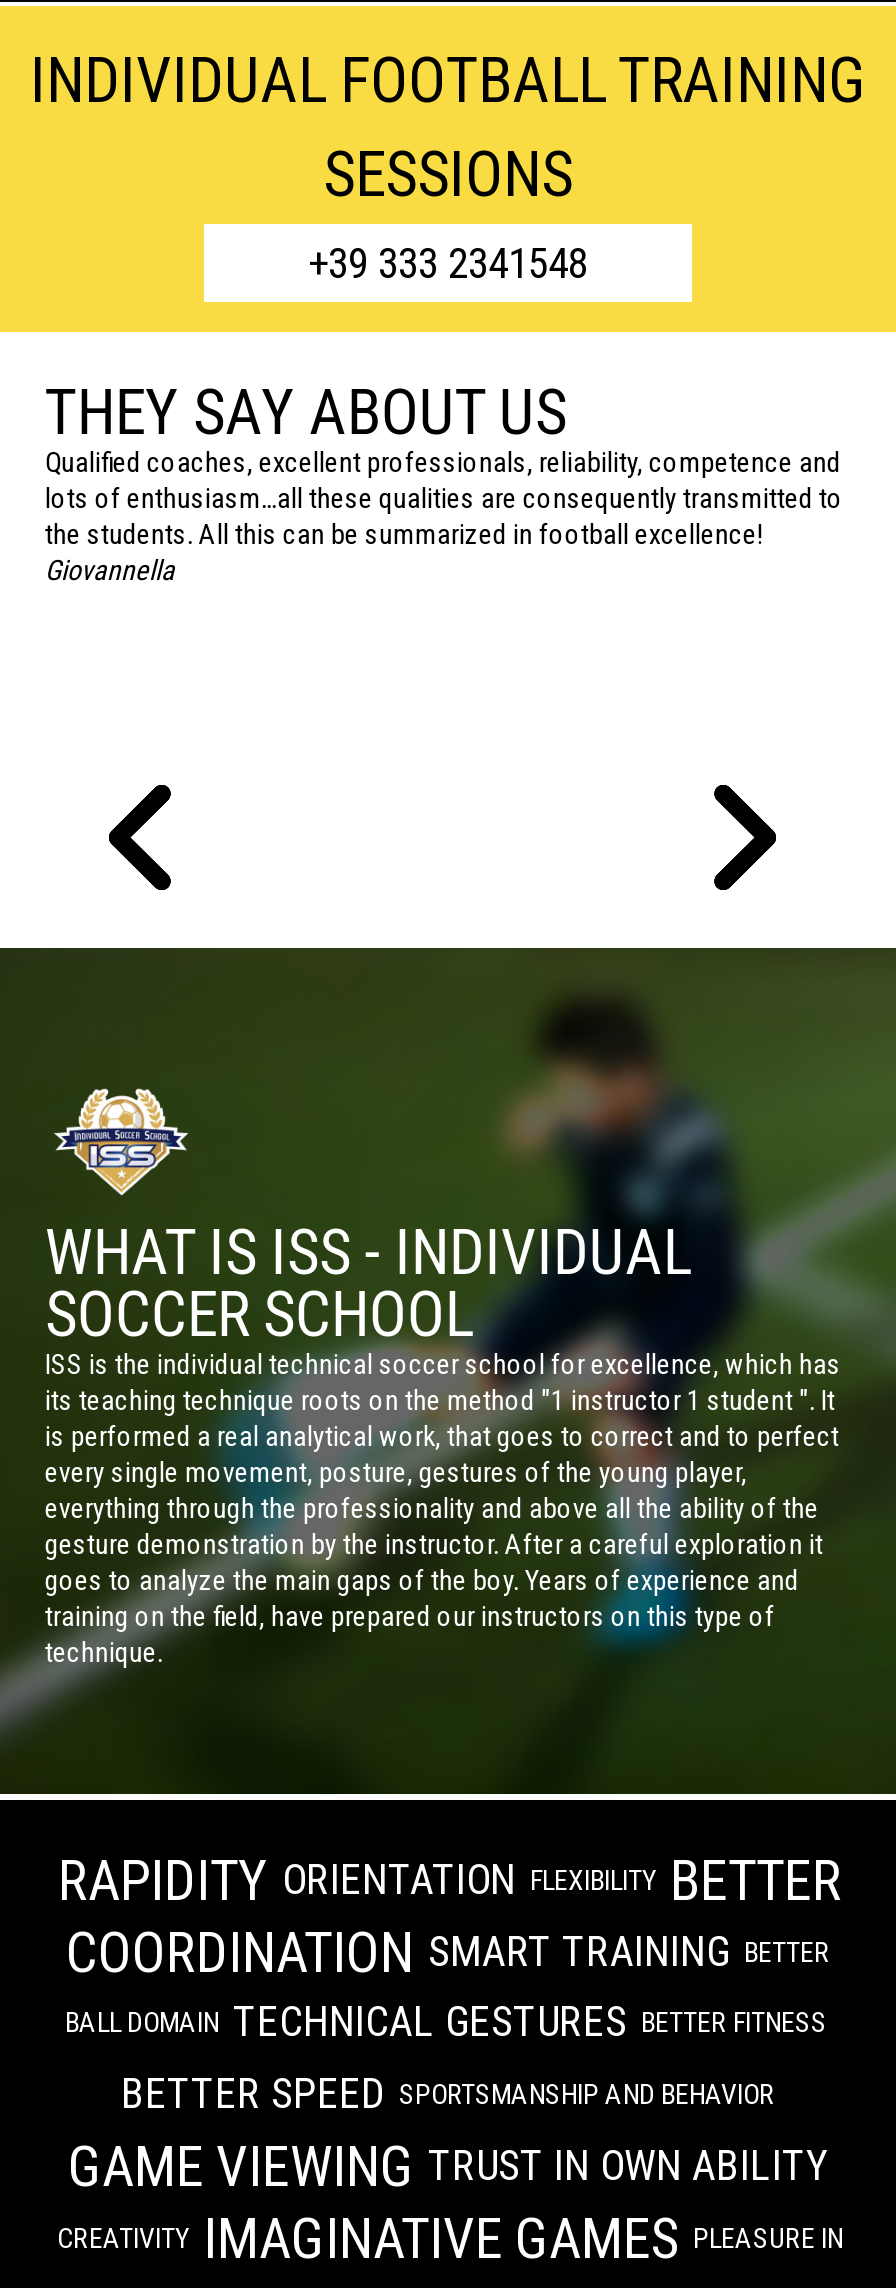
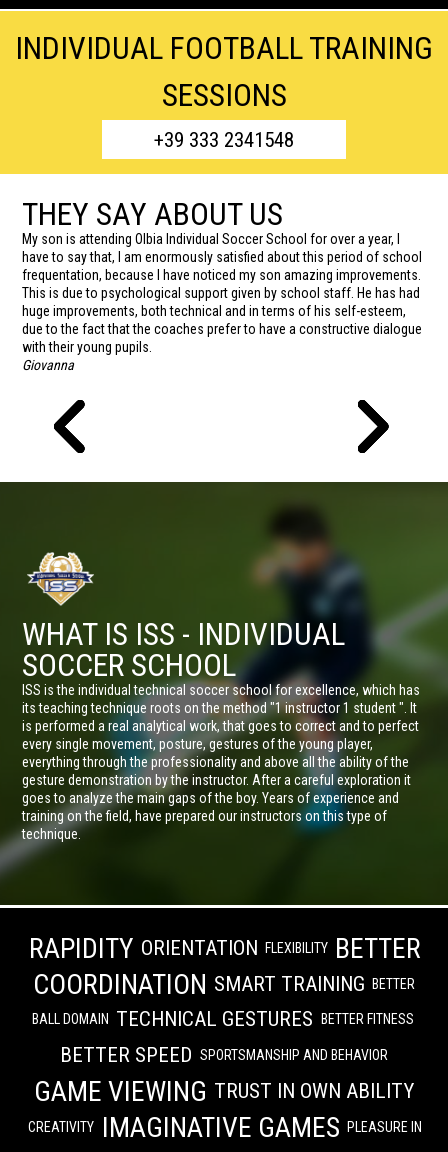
- Qualified coaches, excellent professionals, reliability, competence and
- lots of enthusiasm…all these qualities are consequently transmitted to
- the students. All this can be summarized in football excellence!
- Giovannella
+ My son is attending Olbia Individual Soccer School for over a year, I
+ have to say that, I am enormously satisfied about this period of school
+ frequentation, because I have noticed my son amazing improvements.
+ This is due to psychological support given by school staff. He has had
+ huge improvements, both technical and in terms of his self-esteem,
+ due to the fact that the coaches prefer to have a constructive dialogue
+ with their young pupils.
+ Giovanna
